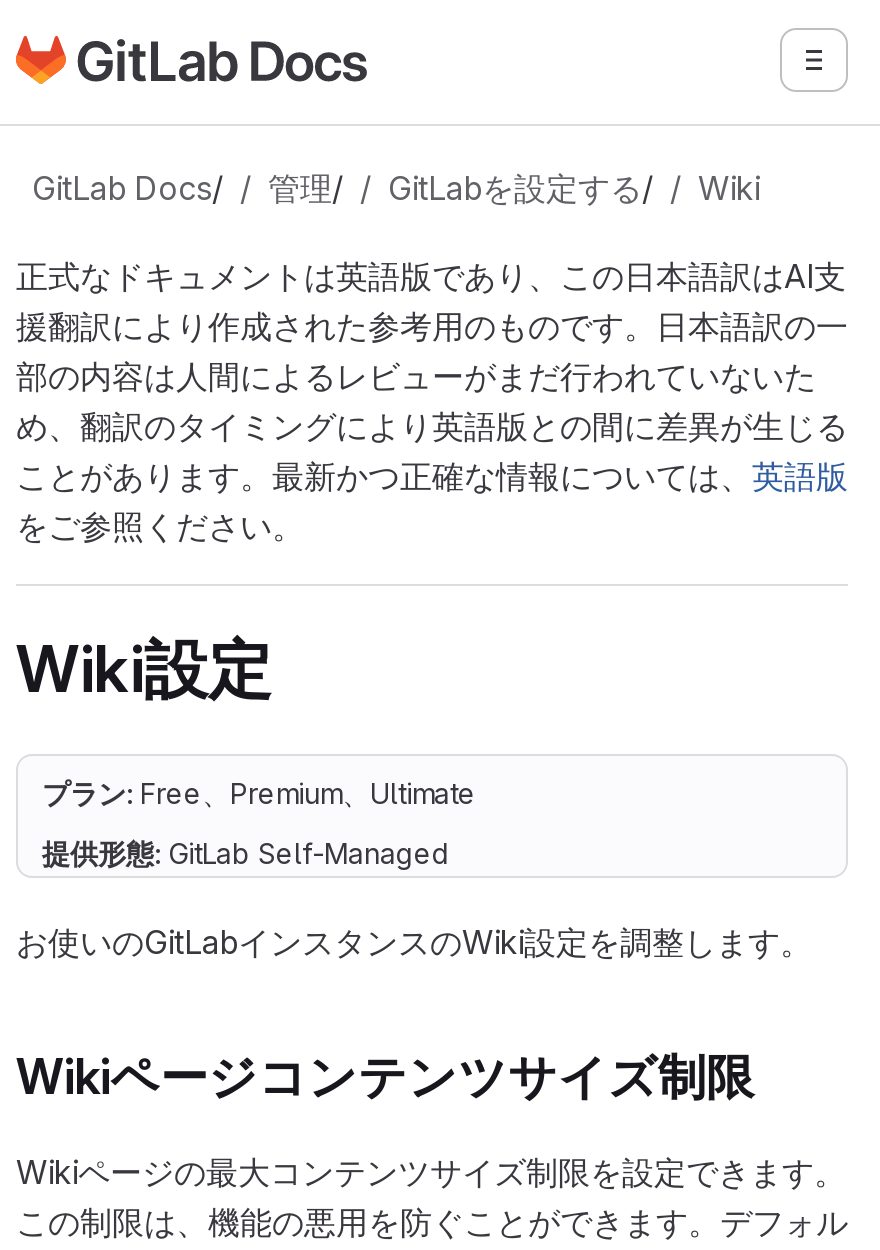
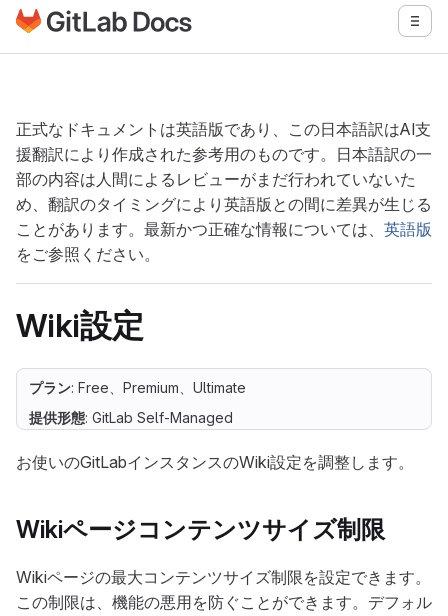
- GitLab Docs/
- 管理/
- GitLabを設定する/
- Wiki
